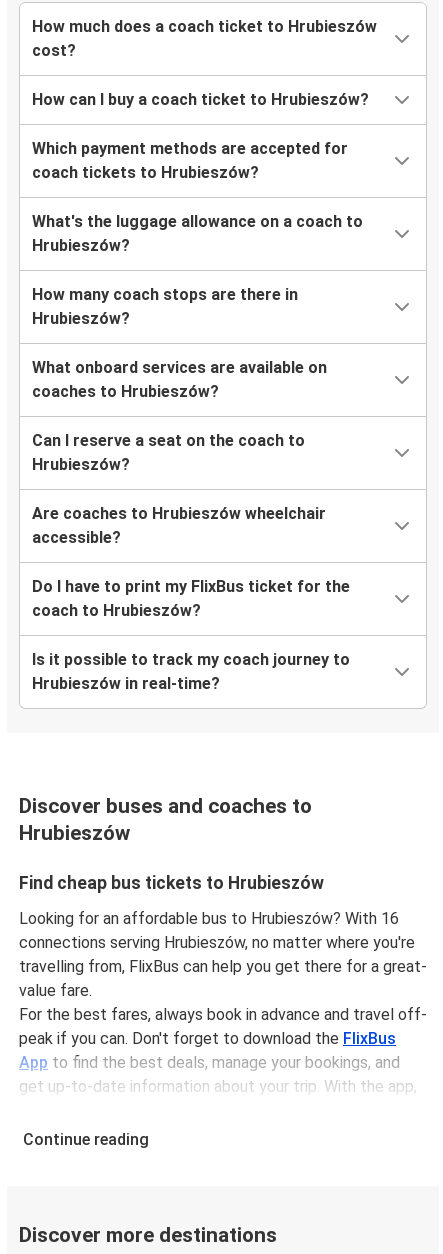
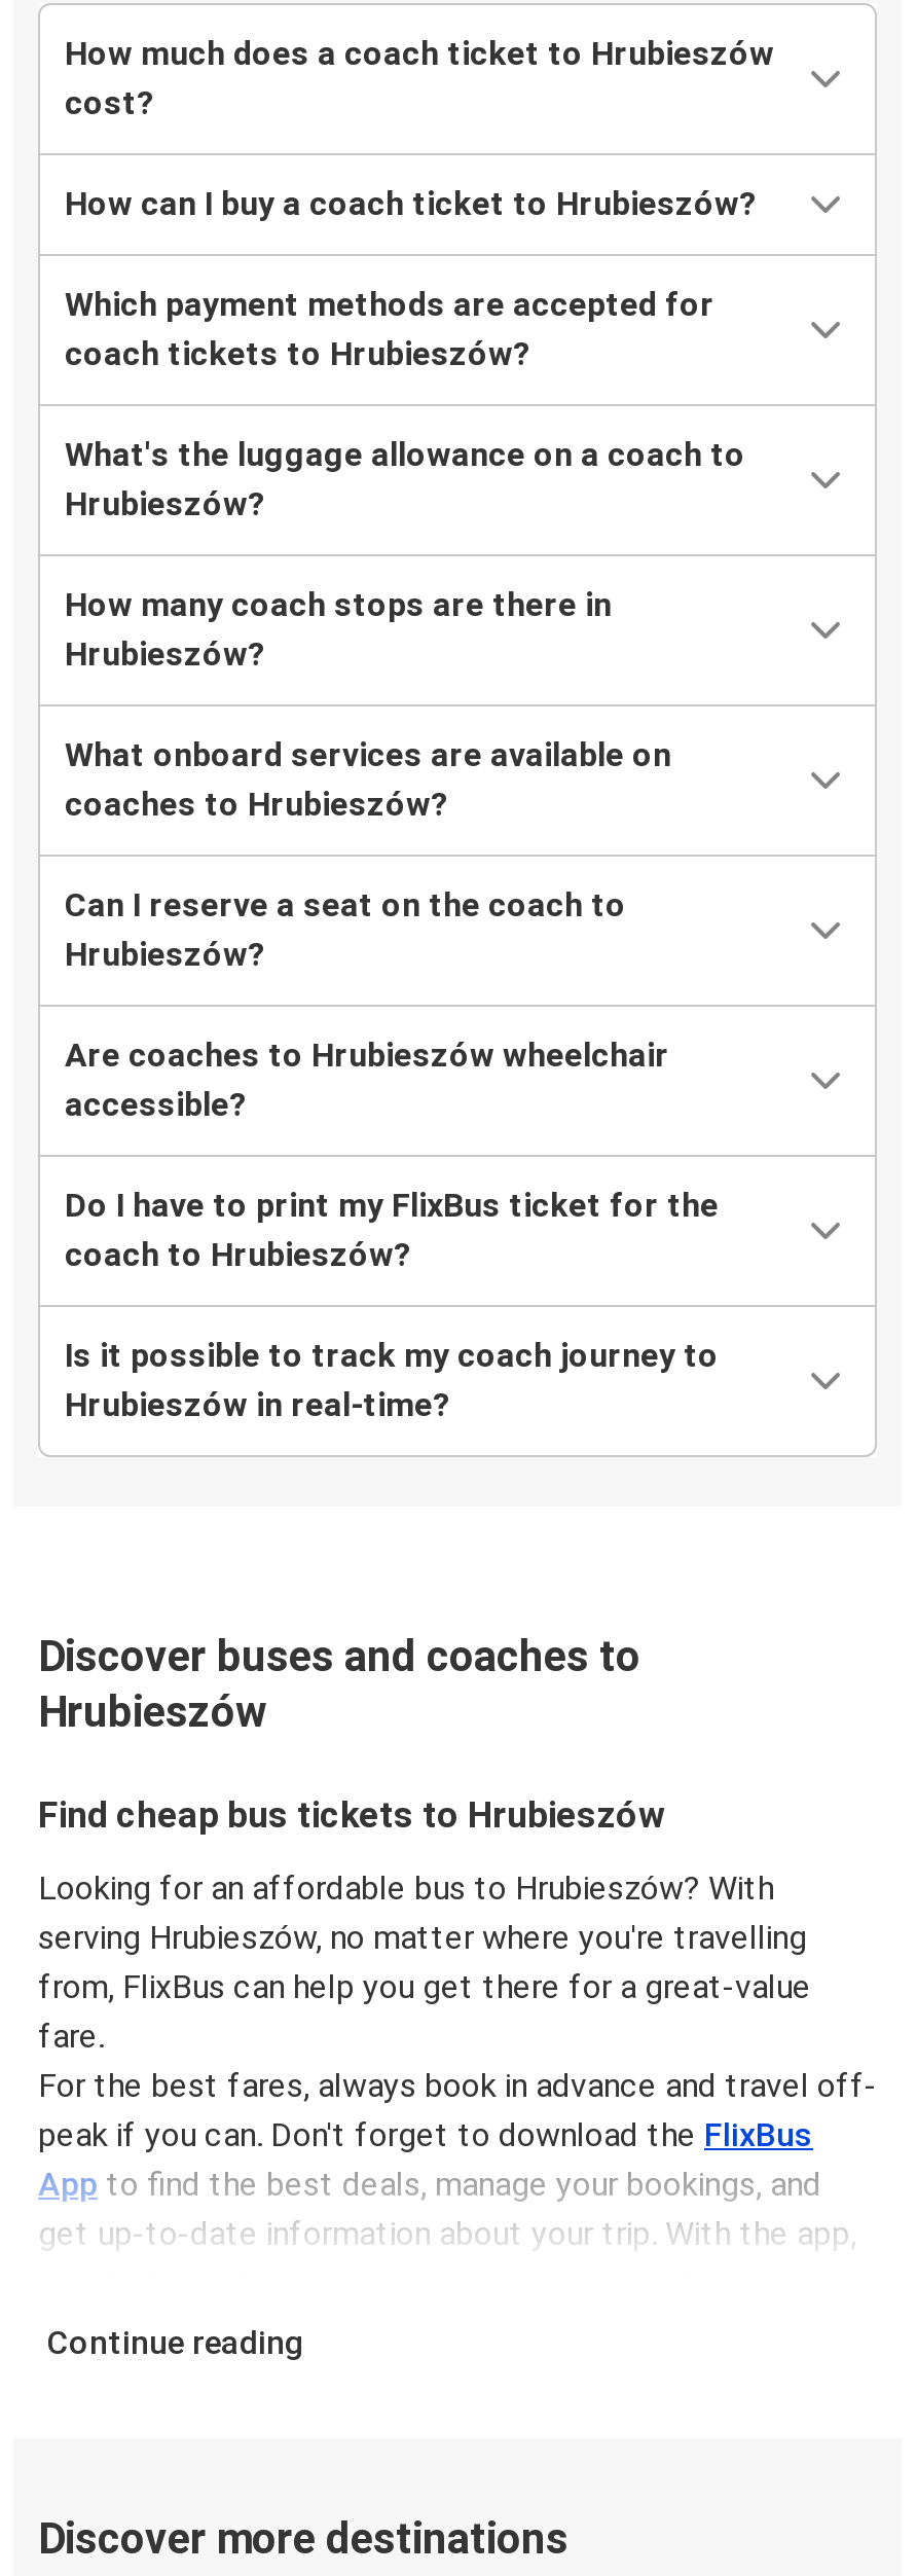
- Looking for an affordable bus to Hrubieszów? With 16
- connections serving Hrubieszów, no matter where you're
- travelling from, FlixBus can help you get there for a great-
- value fare.
+ Looking for an affordable bus to Hrubieszów? With
+ serving Hrubieszów, no matter where you're travelling
+ from, FlixBus can help you get there for a great-value
+ fare.
